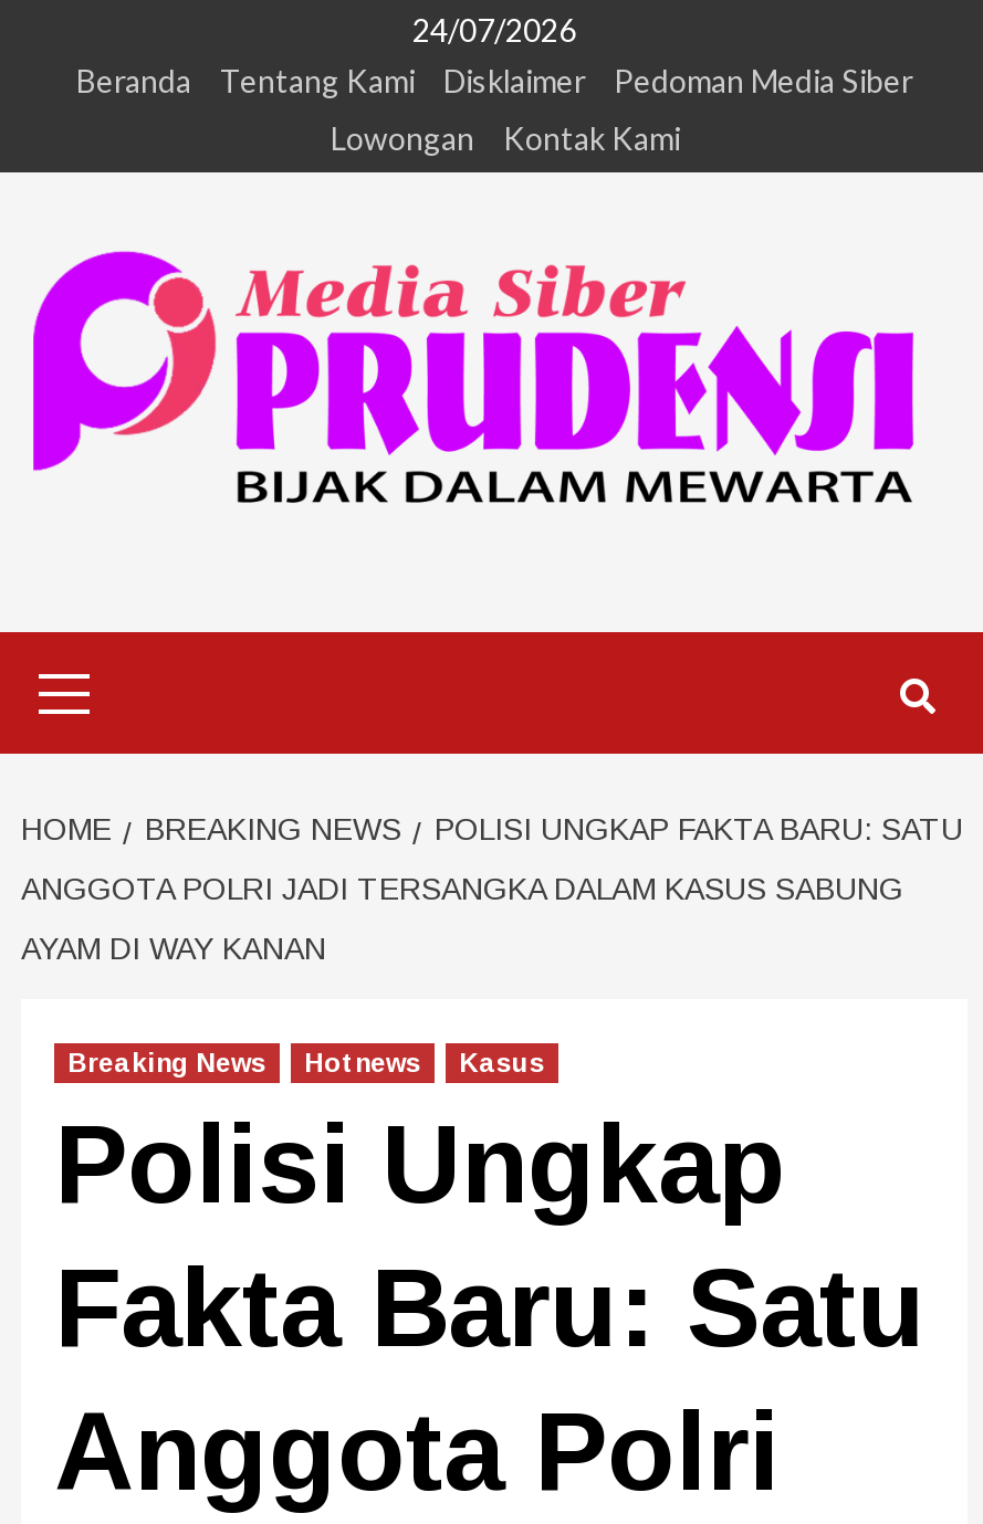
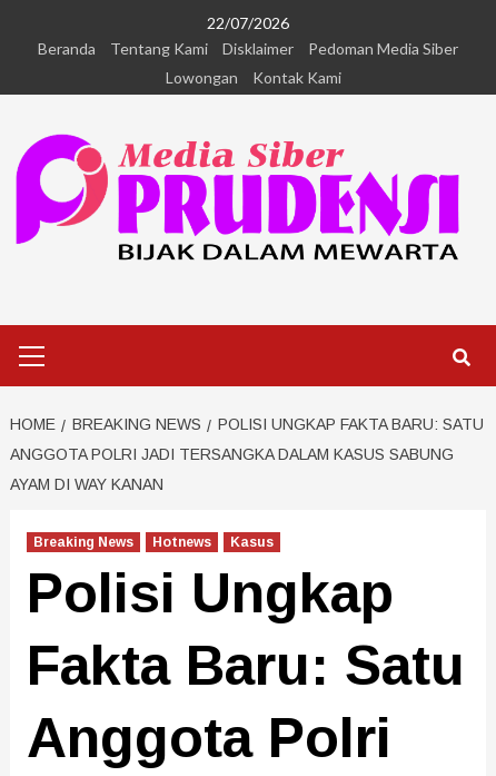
- 24/07/2026
+ 22/07/2026
